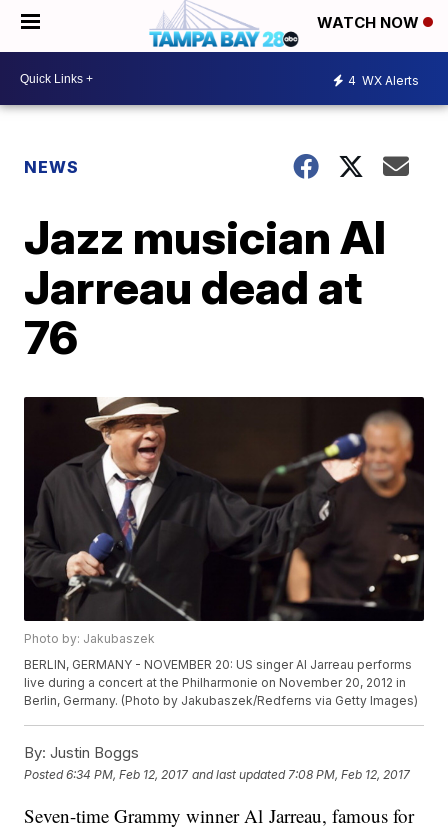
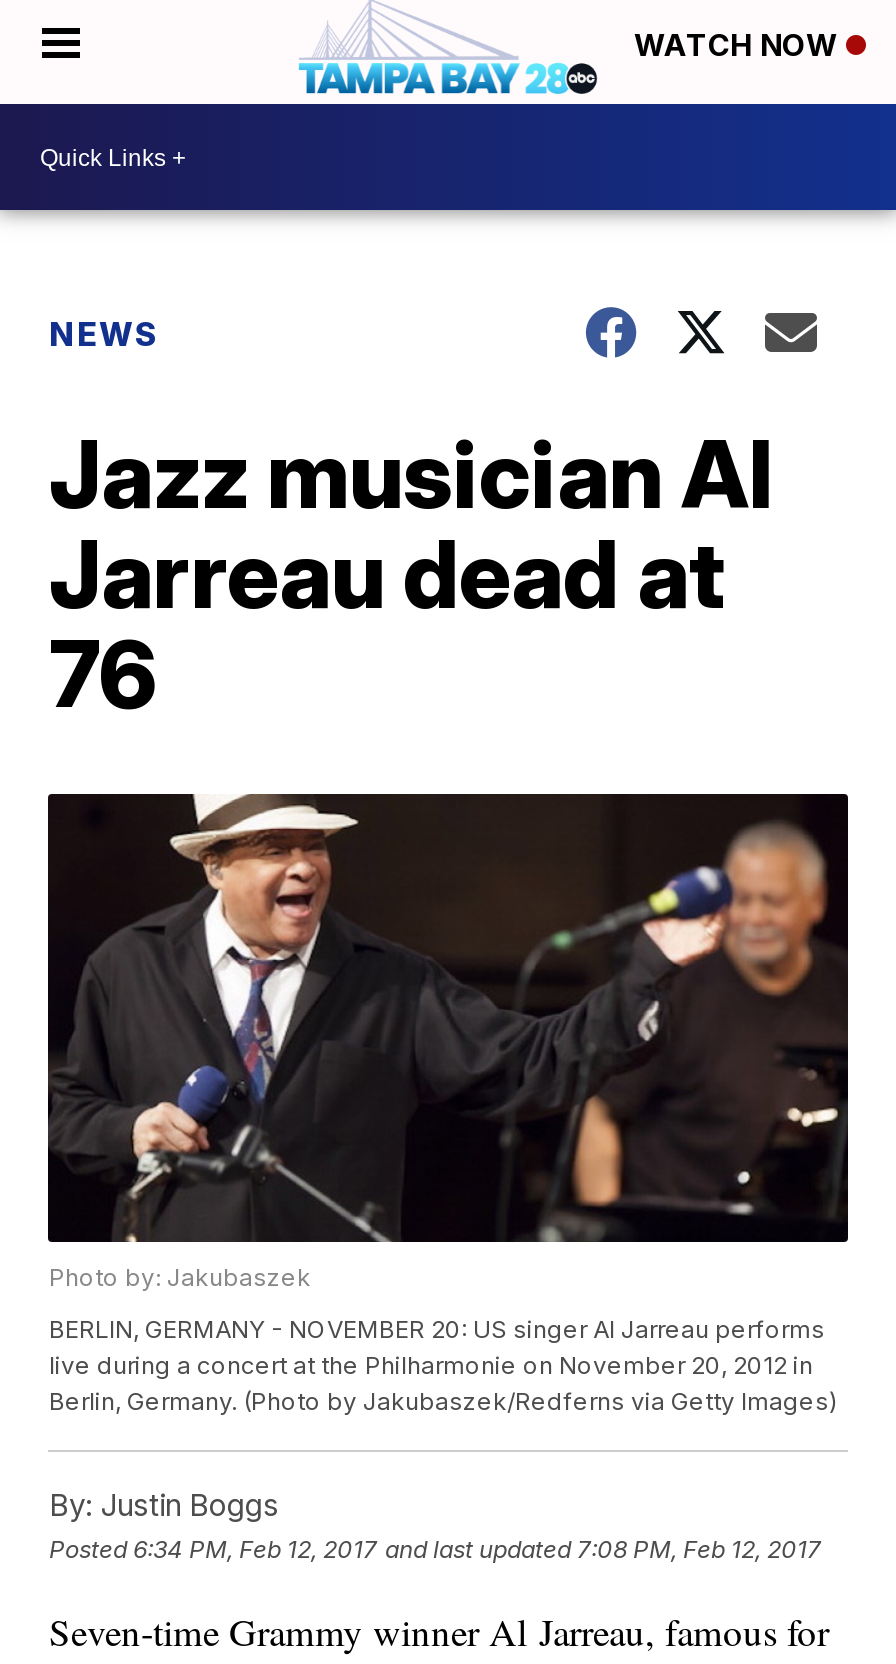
- 4 WX Alerts
